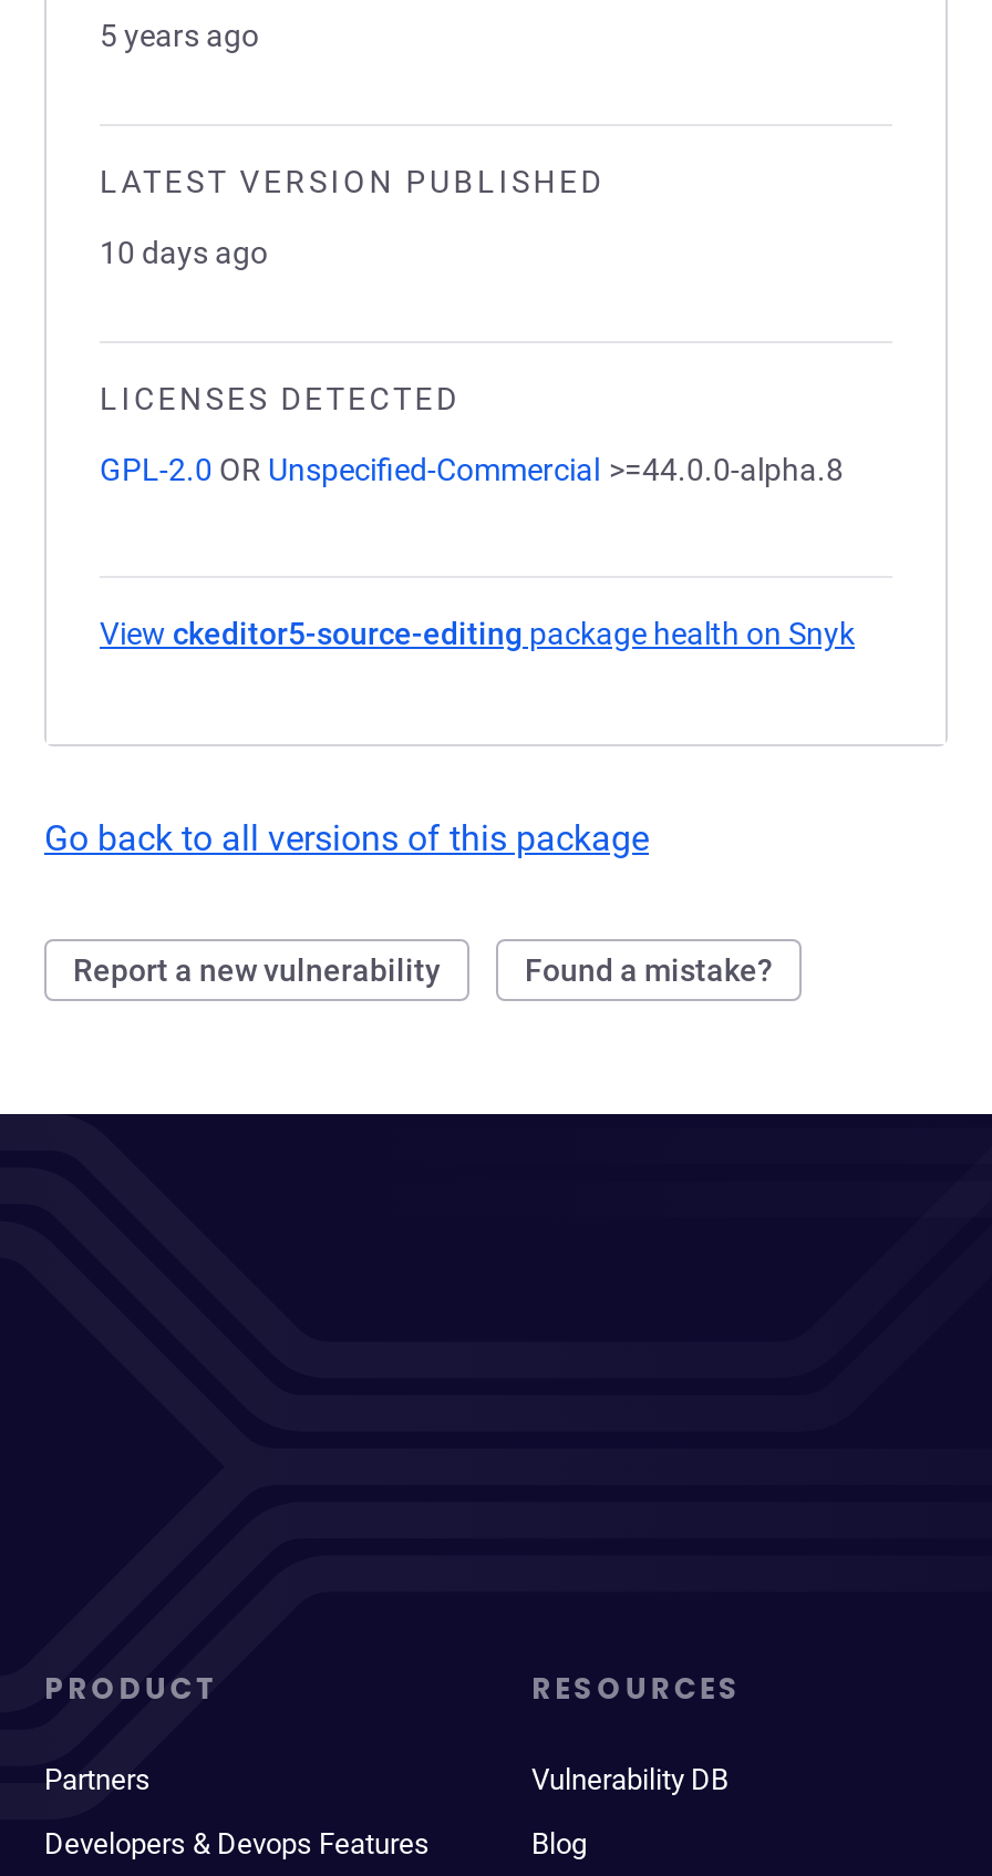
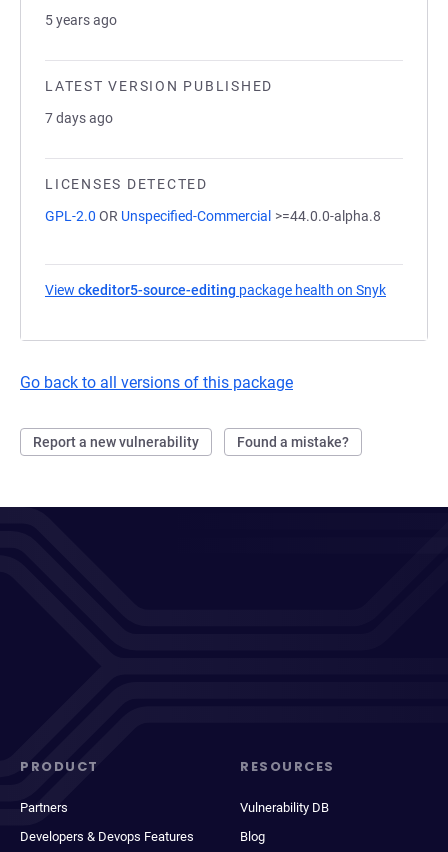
- 10 days ago
+ 7 days ago
